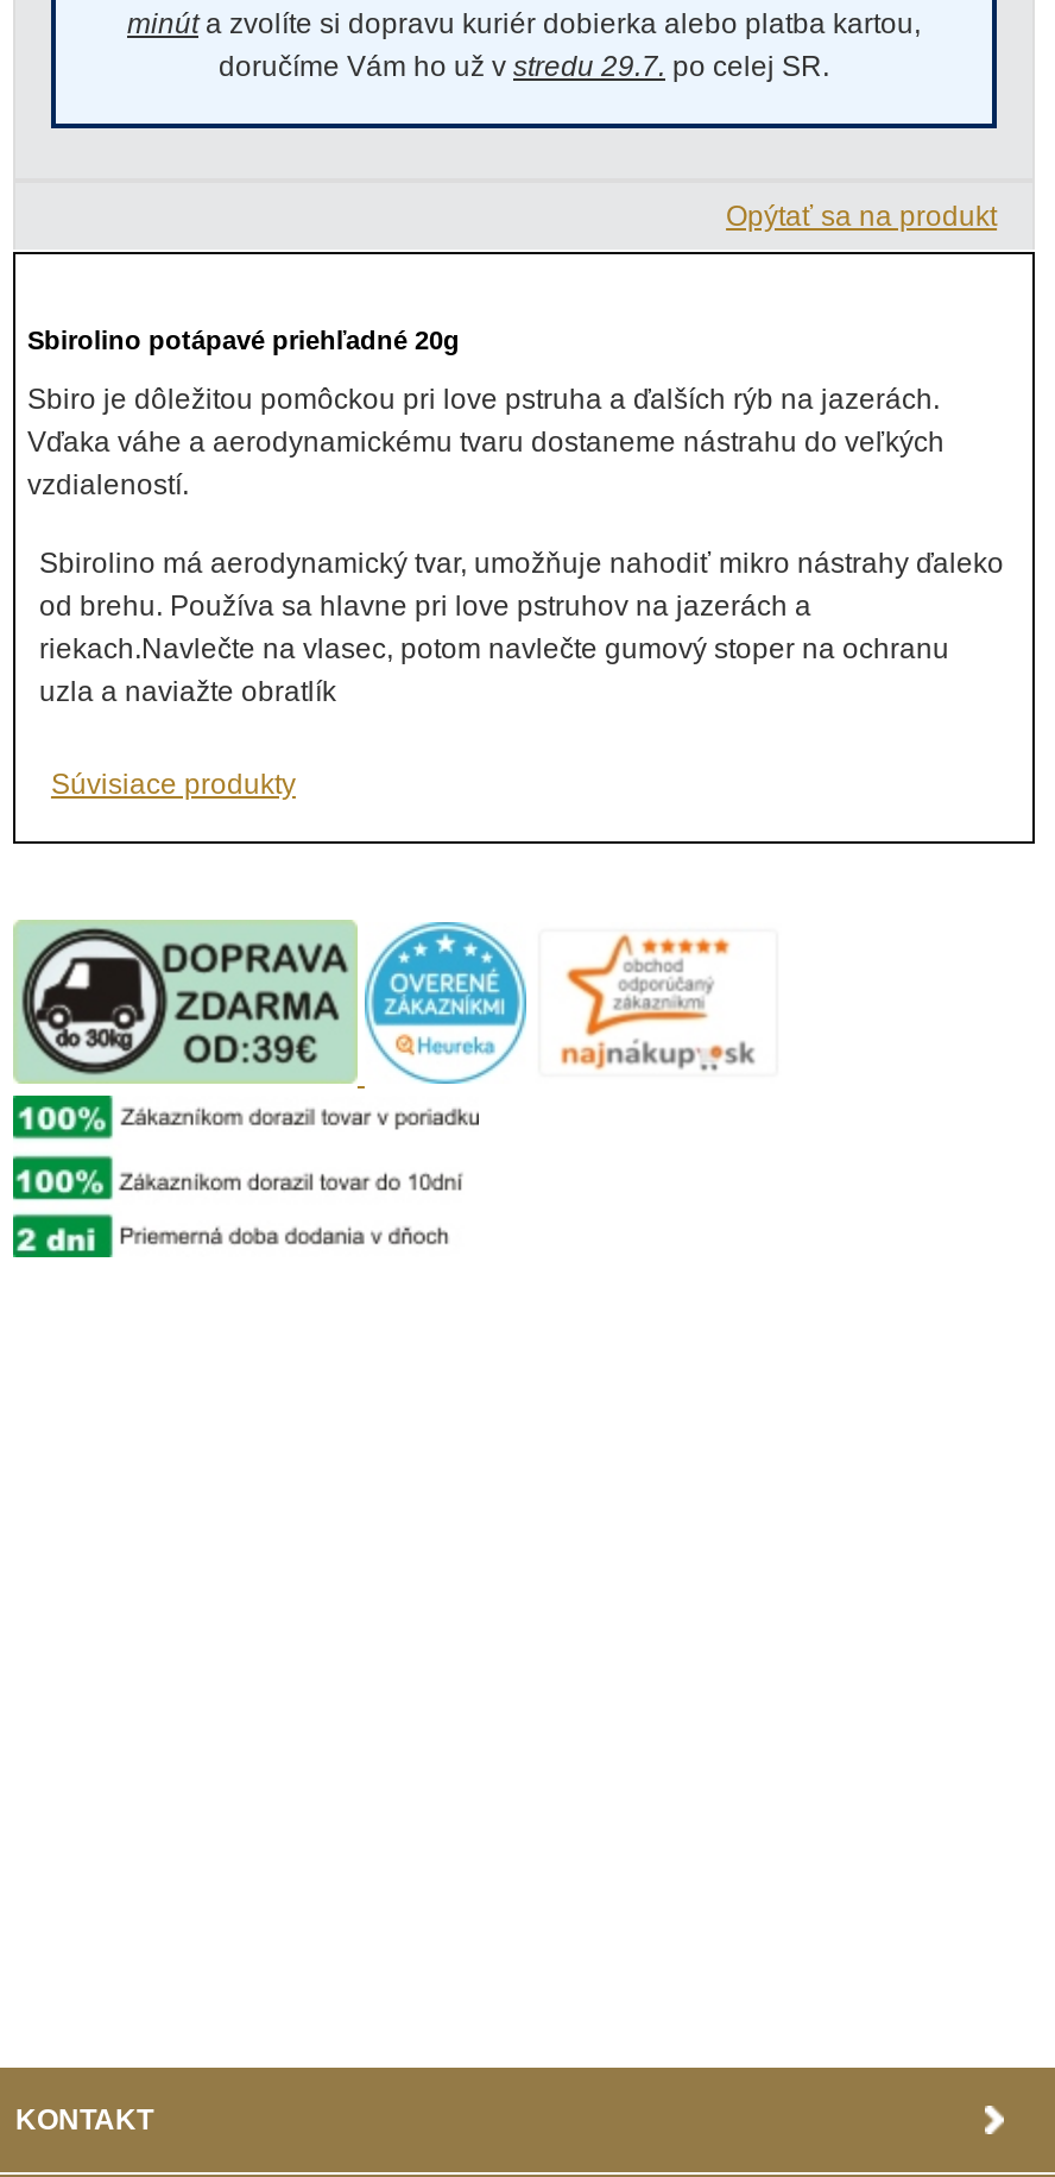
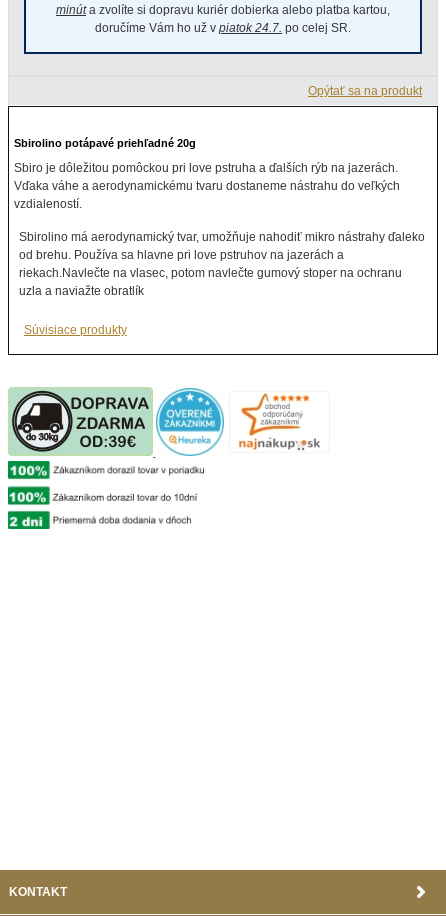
- doručíme Vám ho už v stredu 29.7. po celej SR.
+ doručíme Vám ho už v piatok 24.7. po celej SR.
